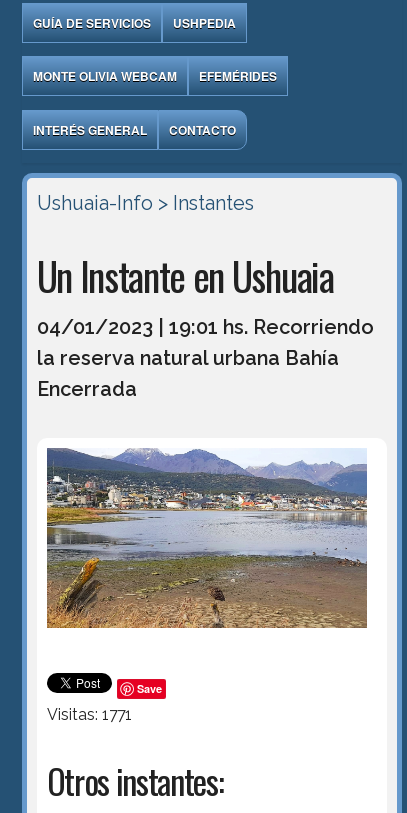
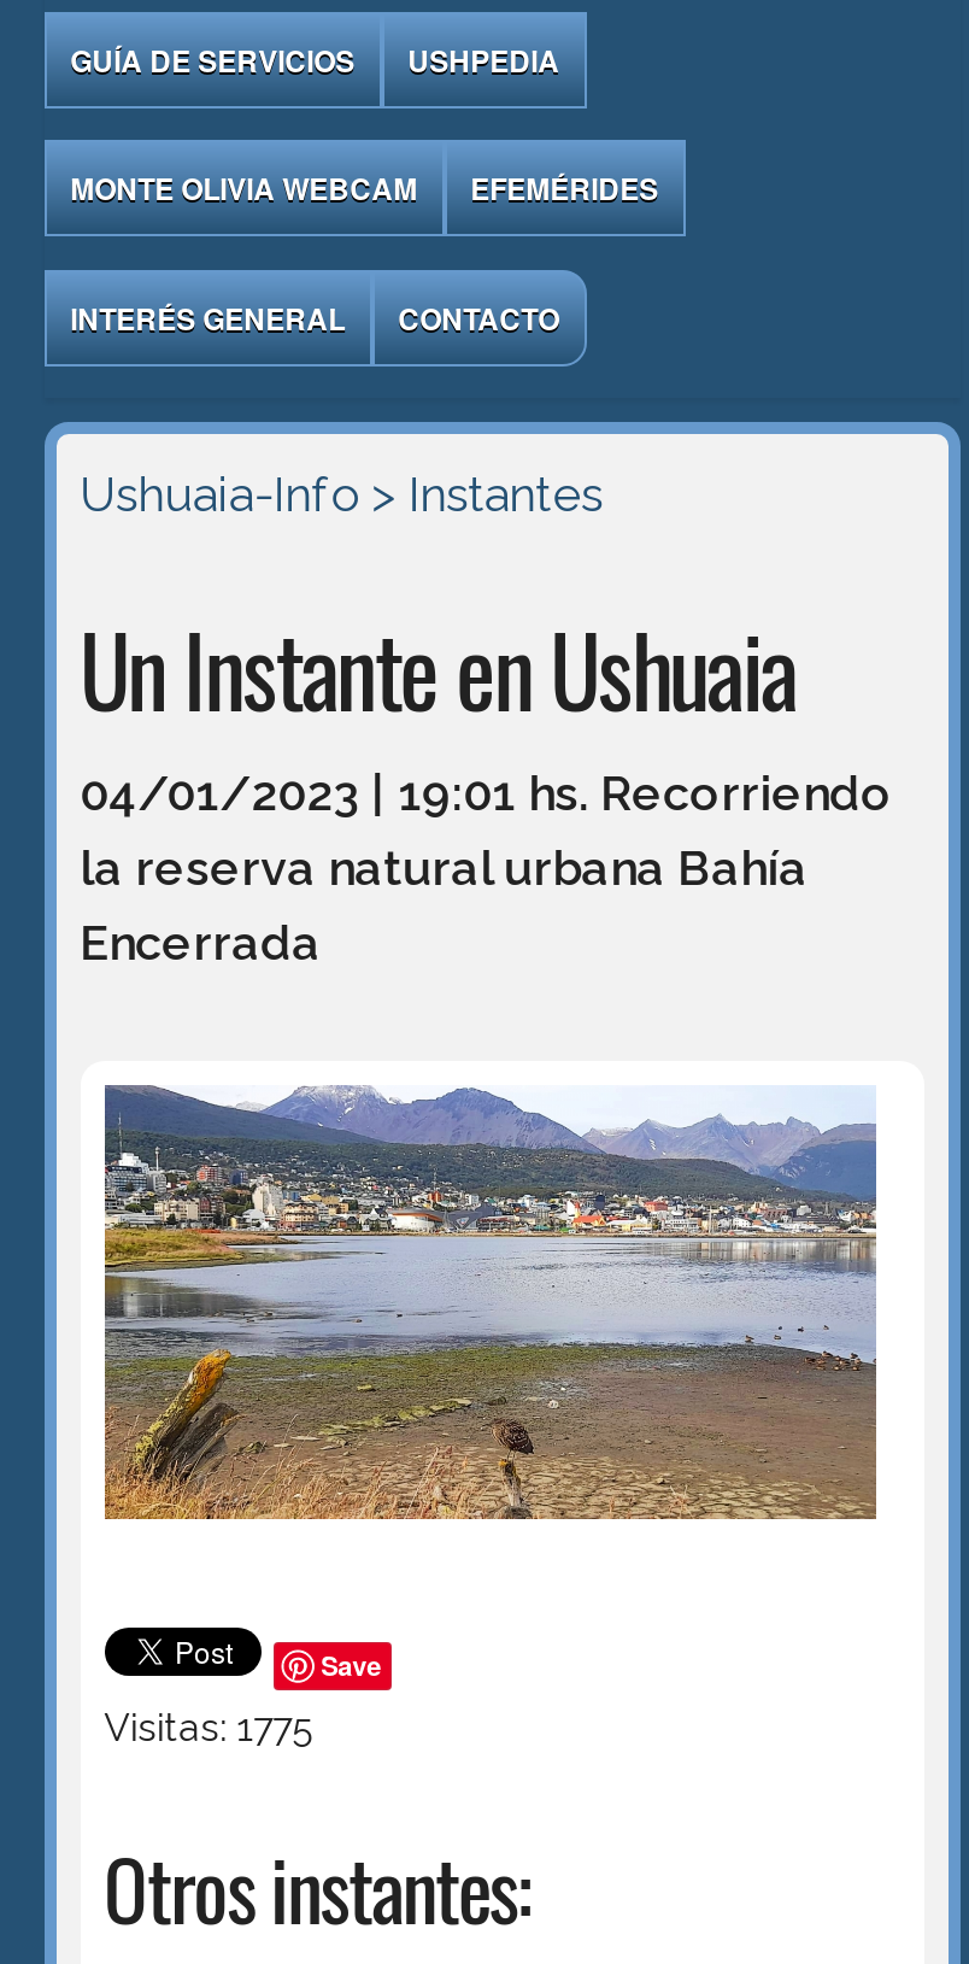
- Visitas: 1771
+ Visitas: 1775
